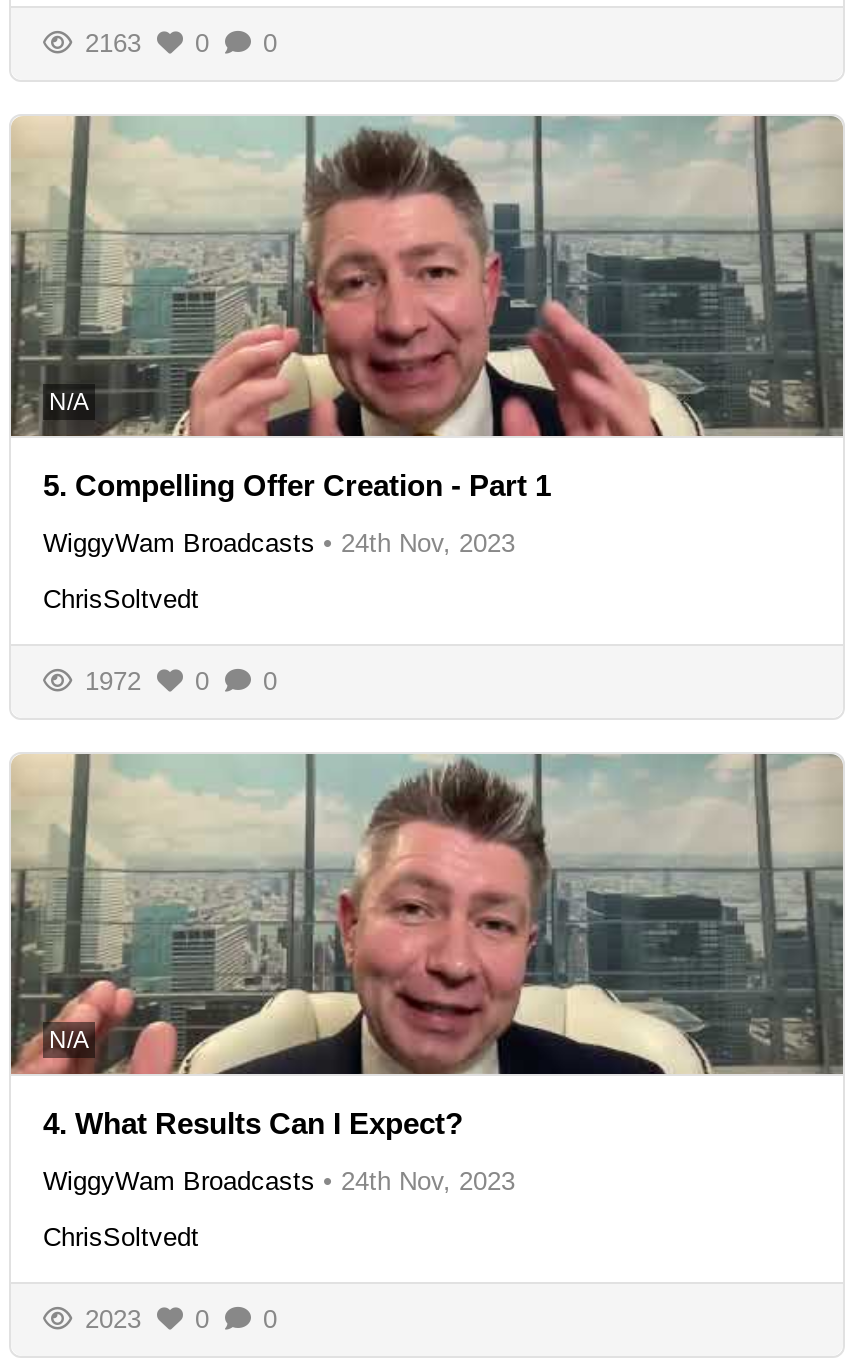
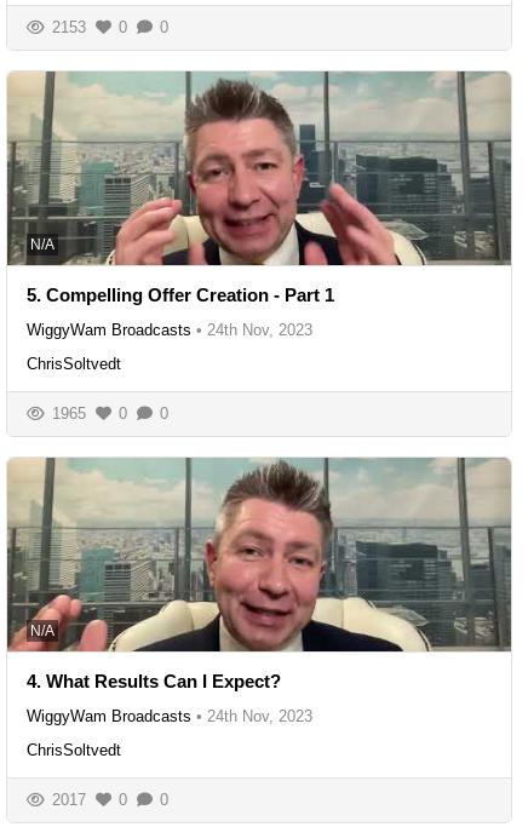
- 2163 0 0
+ 2153 0 0

- 1972 0 0
+ 1965 0 0

- 2023 0 0
+ 2017 0 0
